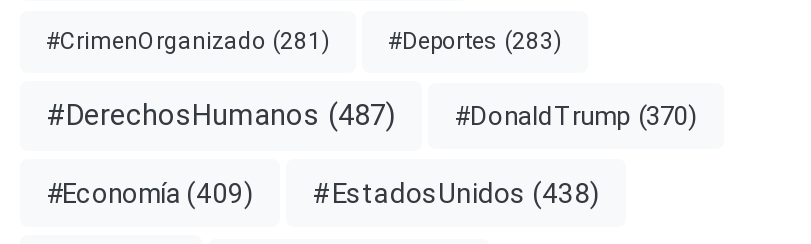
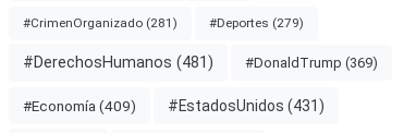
- #Deportes (283)
+ #Deportes (279)

- #DerechosHumanos (487)
+ #DerechosHumanos (481)

- #DonaldTrump (370)
+ #DonaldTrump (369)

- #EstadosUnidos (438)
+ #EstadosUnidos (431)
